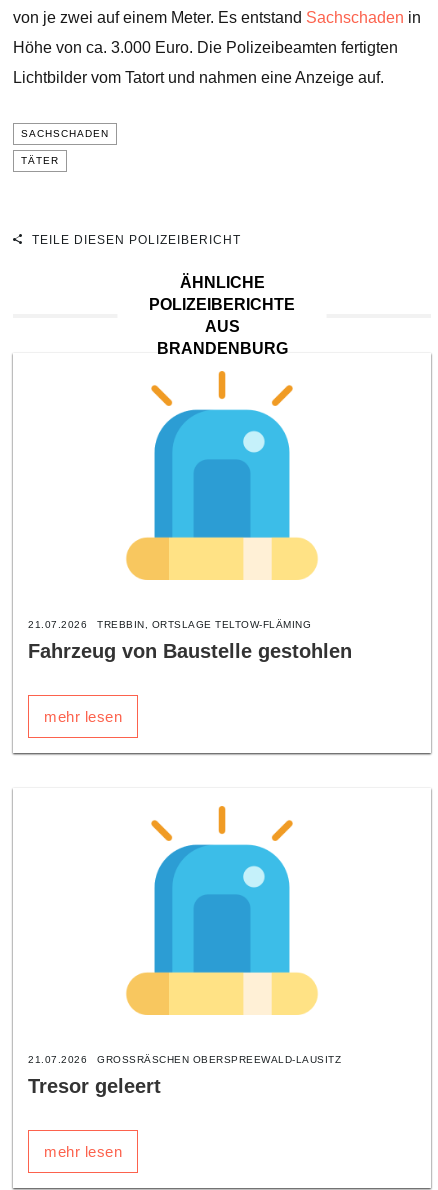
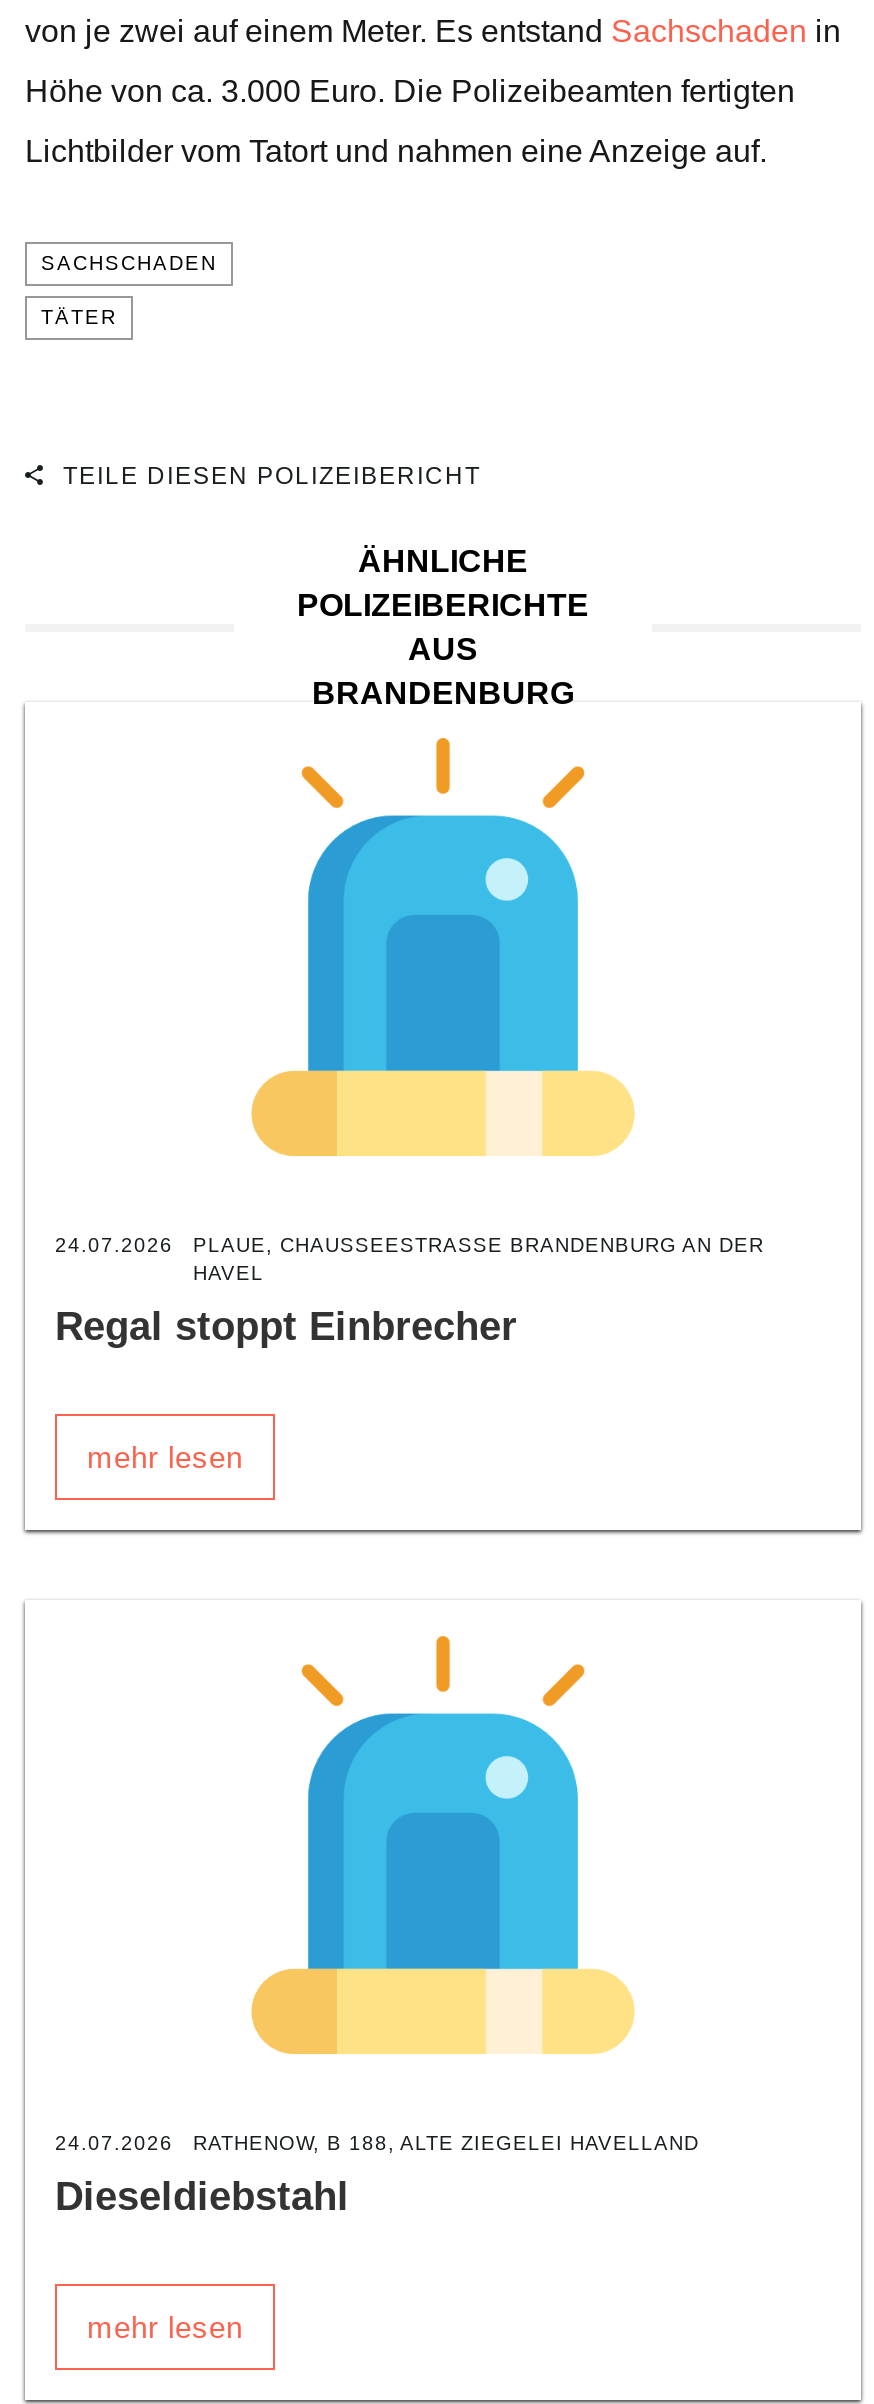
- 21.07.2026
- TREBBIN, ORTSLAGE TELTOW-FLÄMING
+ 24.07.2026
+ PLAUE, CHAUSSEESTRASSE BRANDENBURG AN DER H
+ AVEL

- Fahrzeug von Baustelle gestohlen
+ Regal stoppt Einbrecher

- 21.07.2026
- GROSSRÄSCHEN OBERSPREEWALD-LAUSITZ
+ 24.07.2026
+ RATHENOW, B 188, ALTE ZIEGELEI HAVELLAND

- Tresor geleert
+ Dieseldiebstahl
